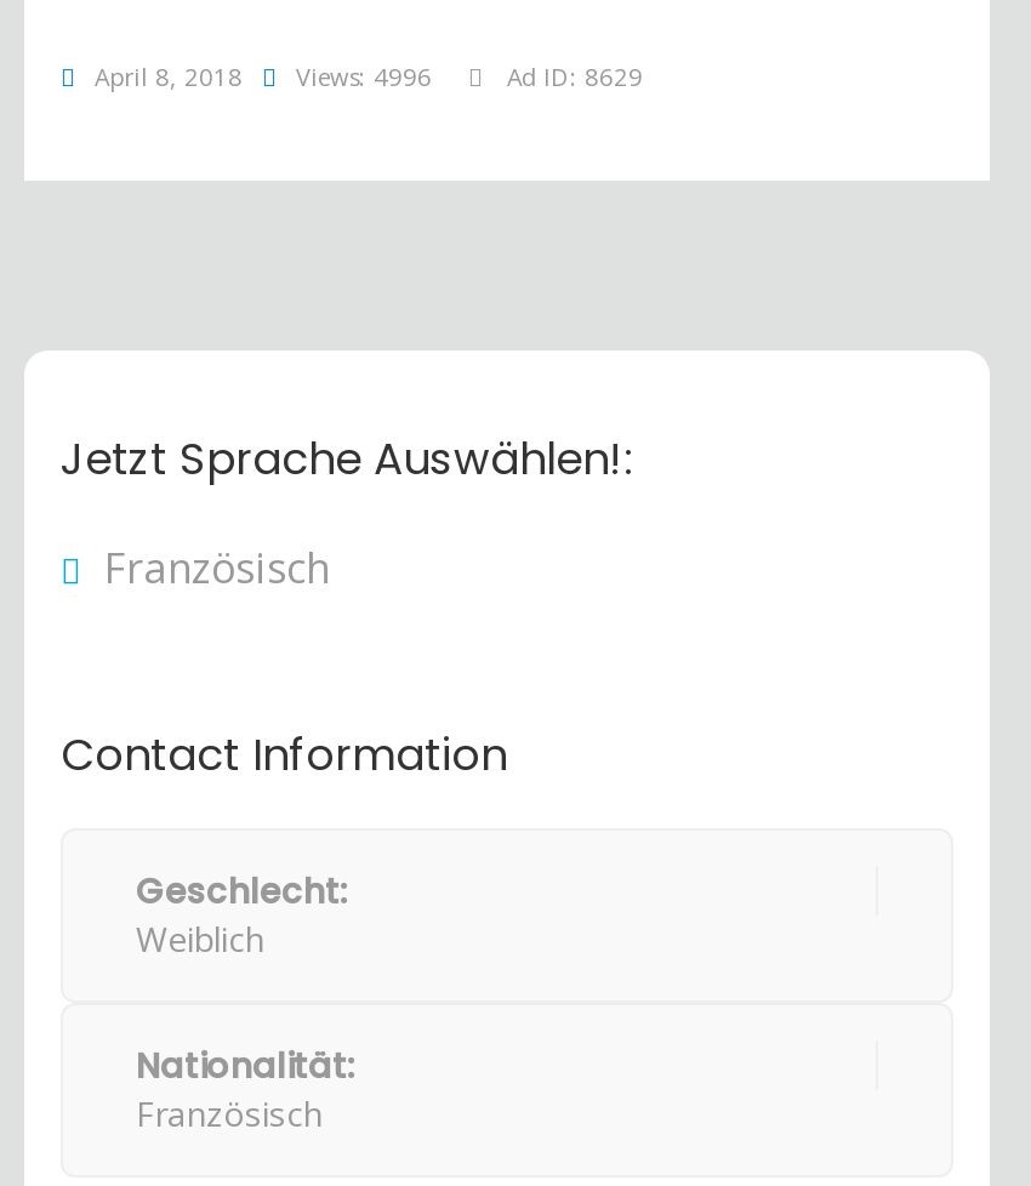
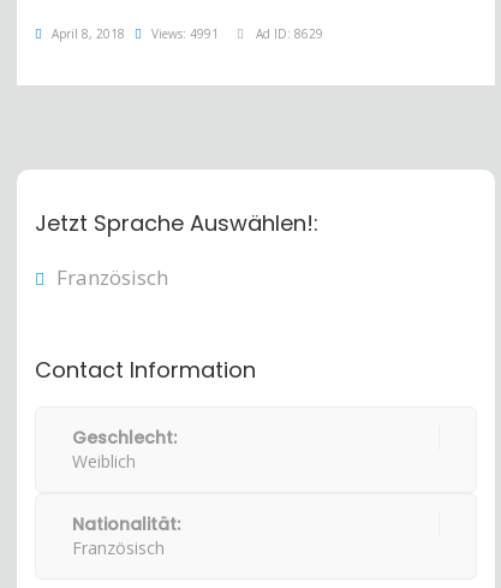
- April 8, 2018 Views: 4996
+ April 8, 2018 Views: 4991
